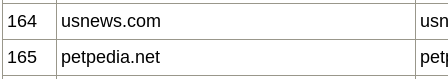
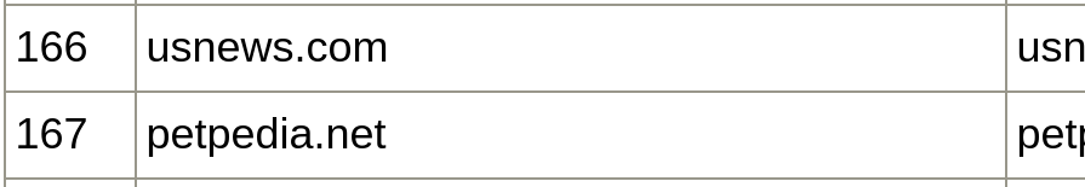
- 164 usnews.com
+ 166 usnews.com

- 165 petpedia.net
+ 167 petpedia.net
